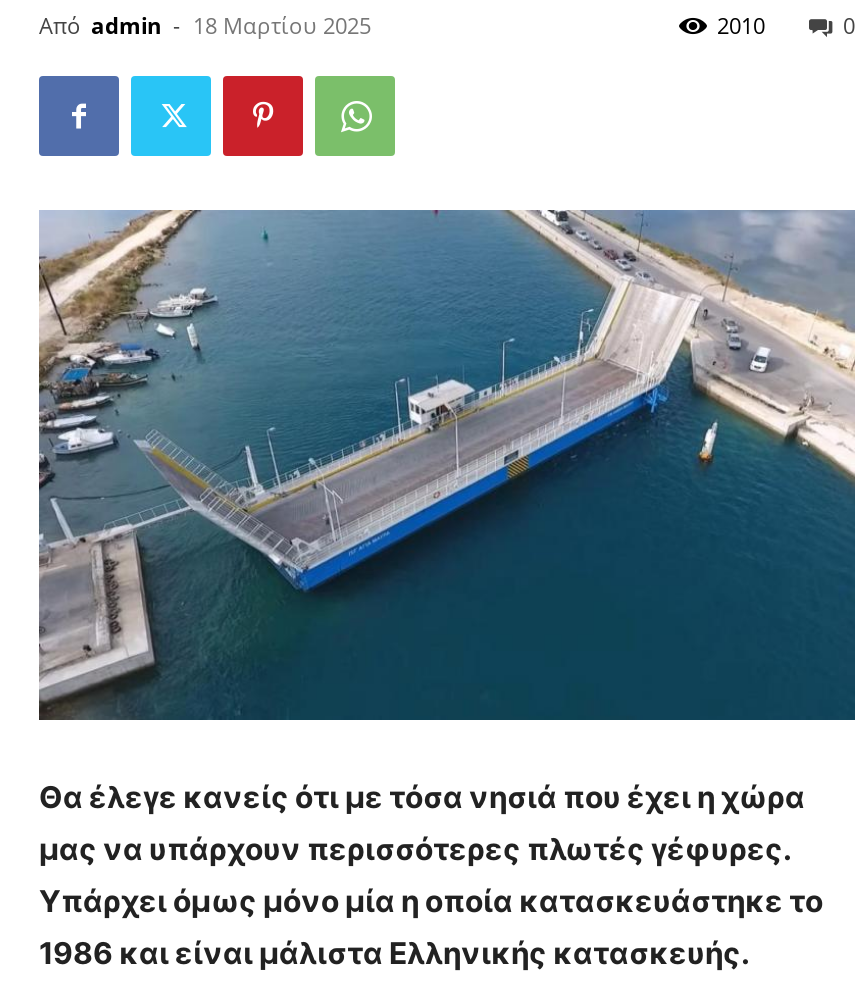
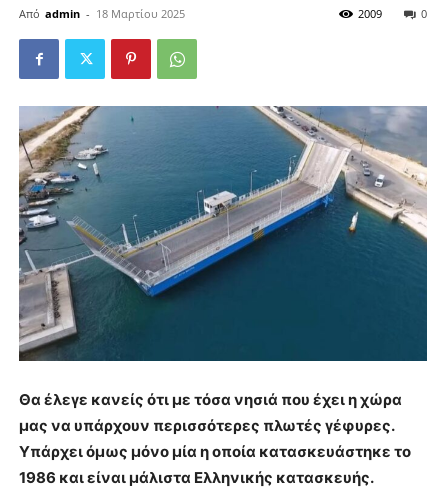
- 2010
+ 2009
